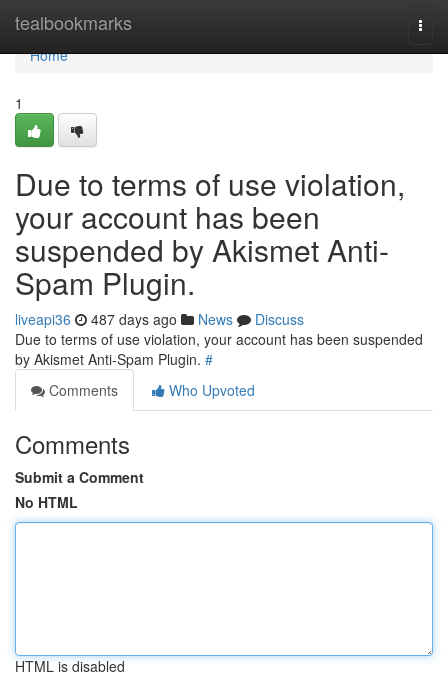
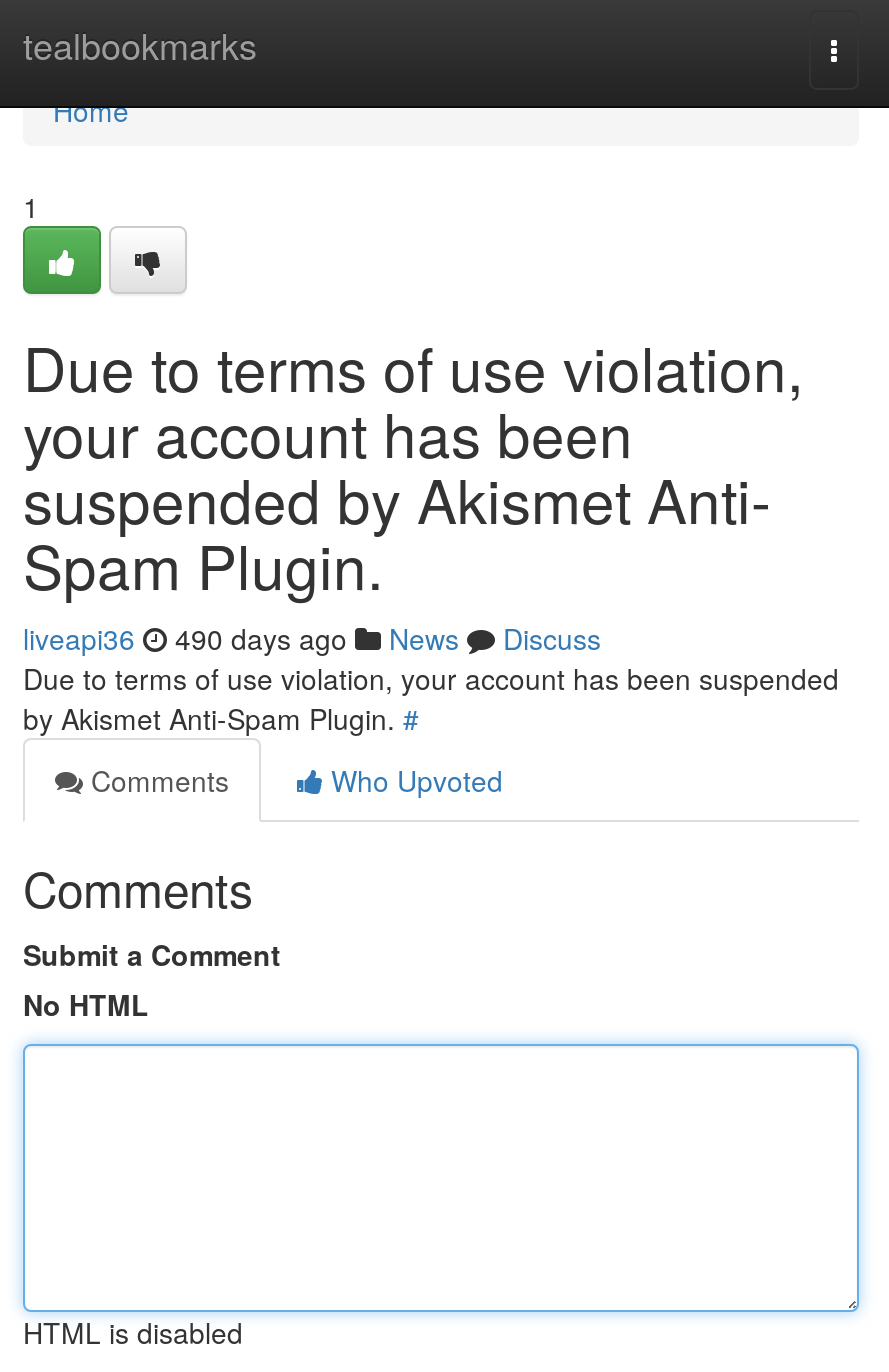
- liveapi36 487 days ago News Discuss
+ liveapi36 490 days ago News Discuss
